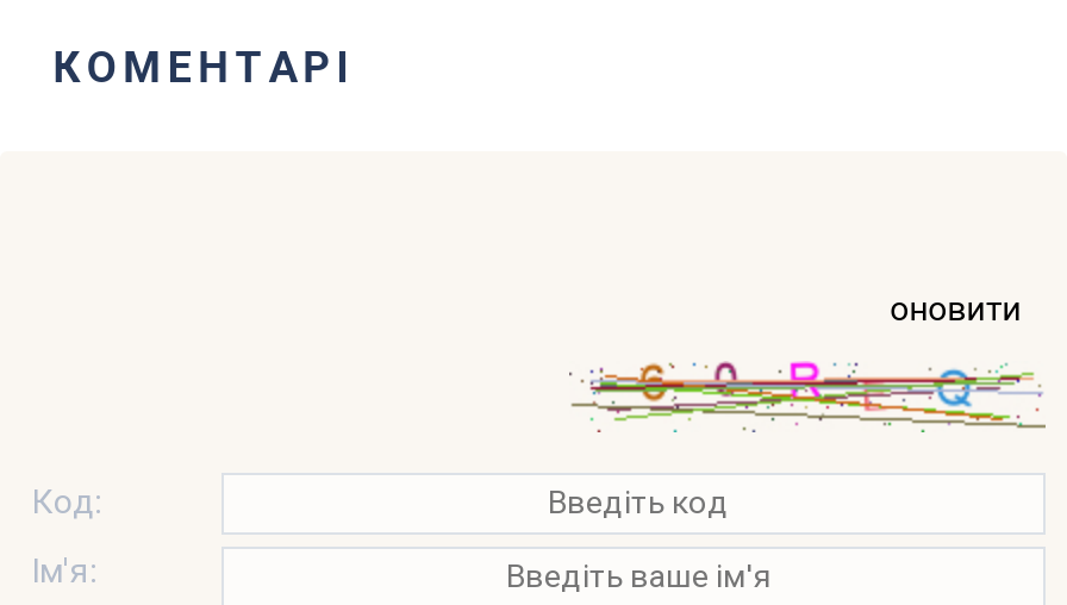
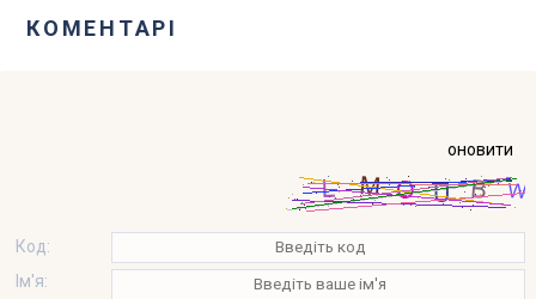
- [image]
+ [image]
